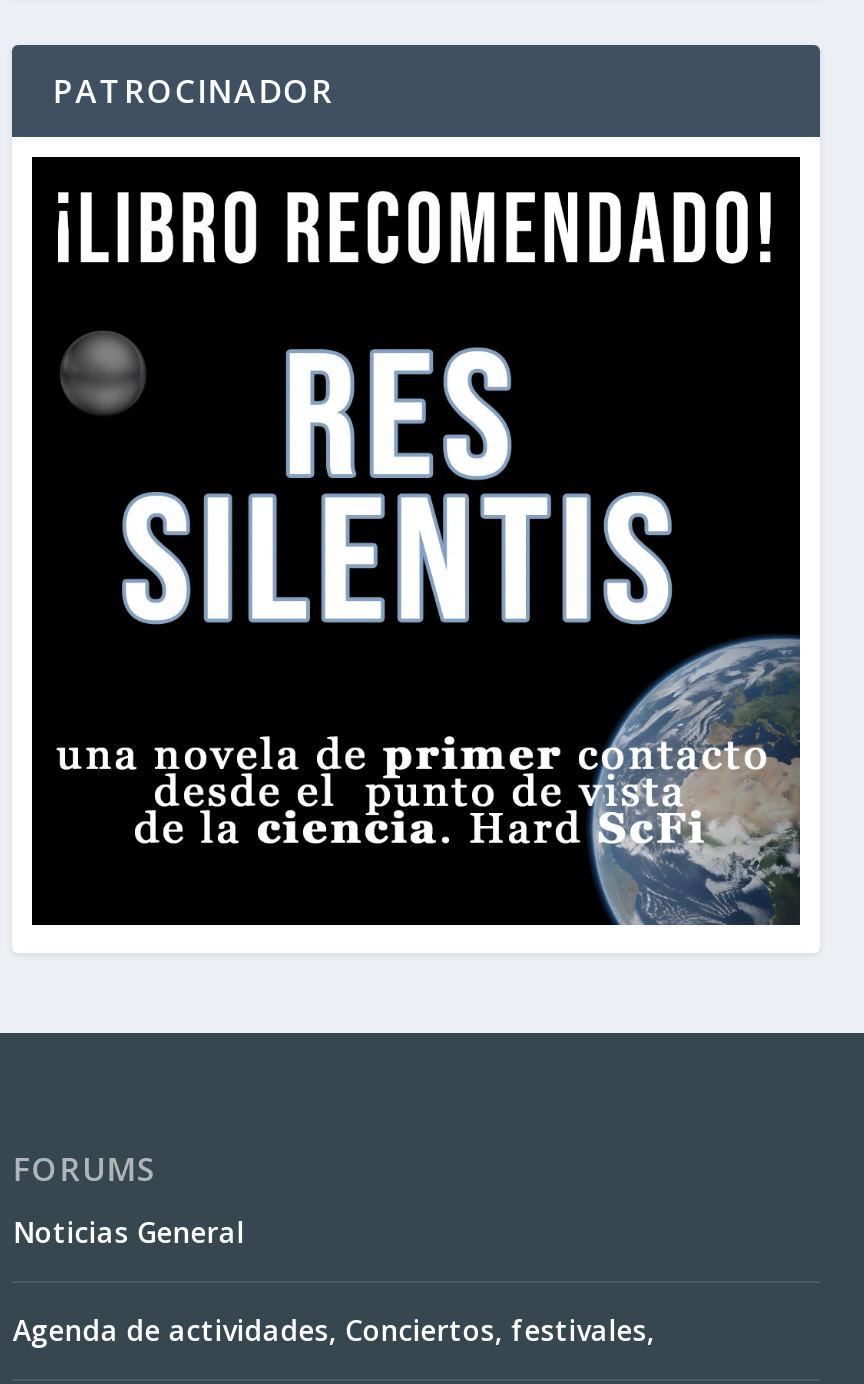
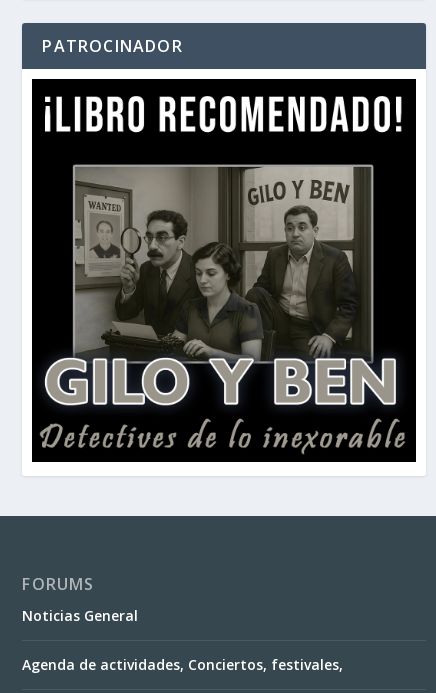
- [image]
+ [image]
